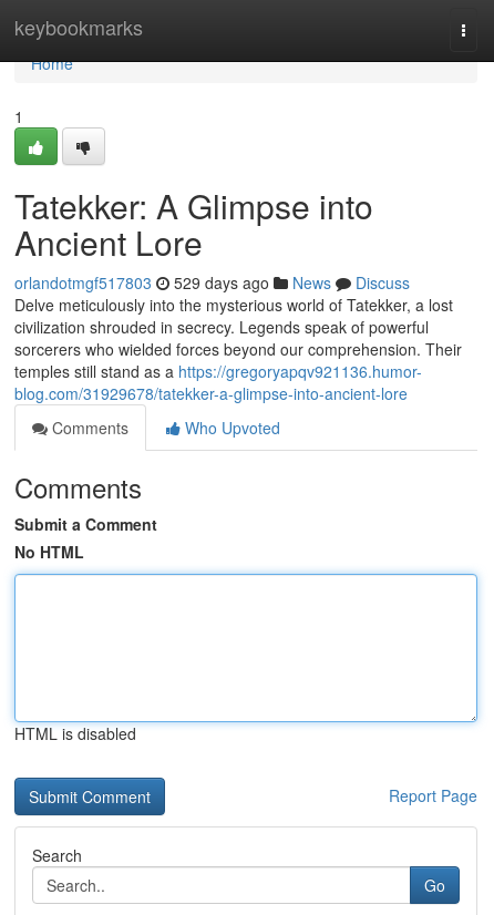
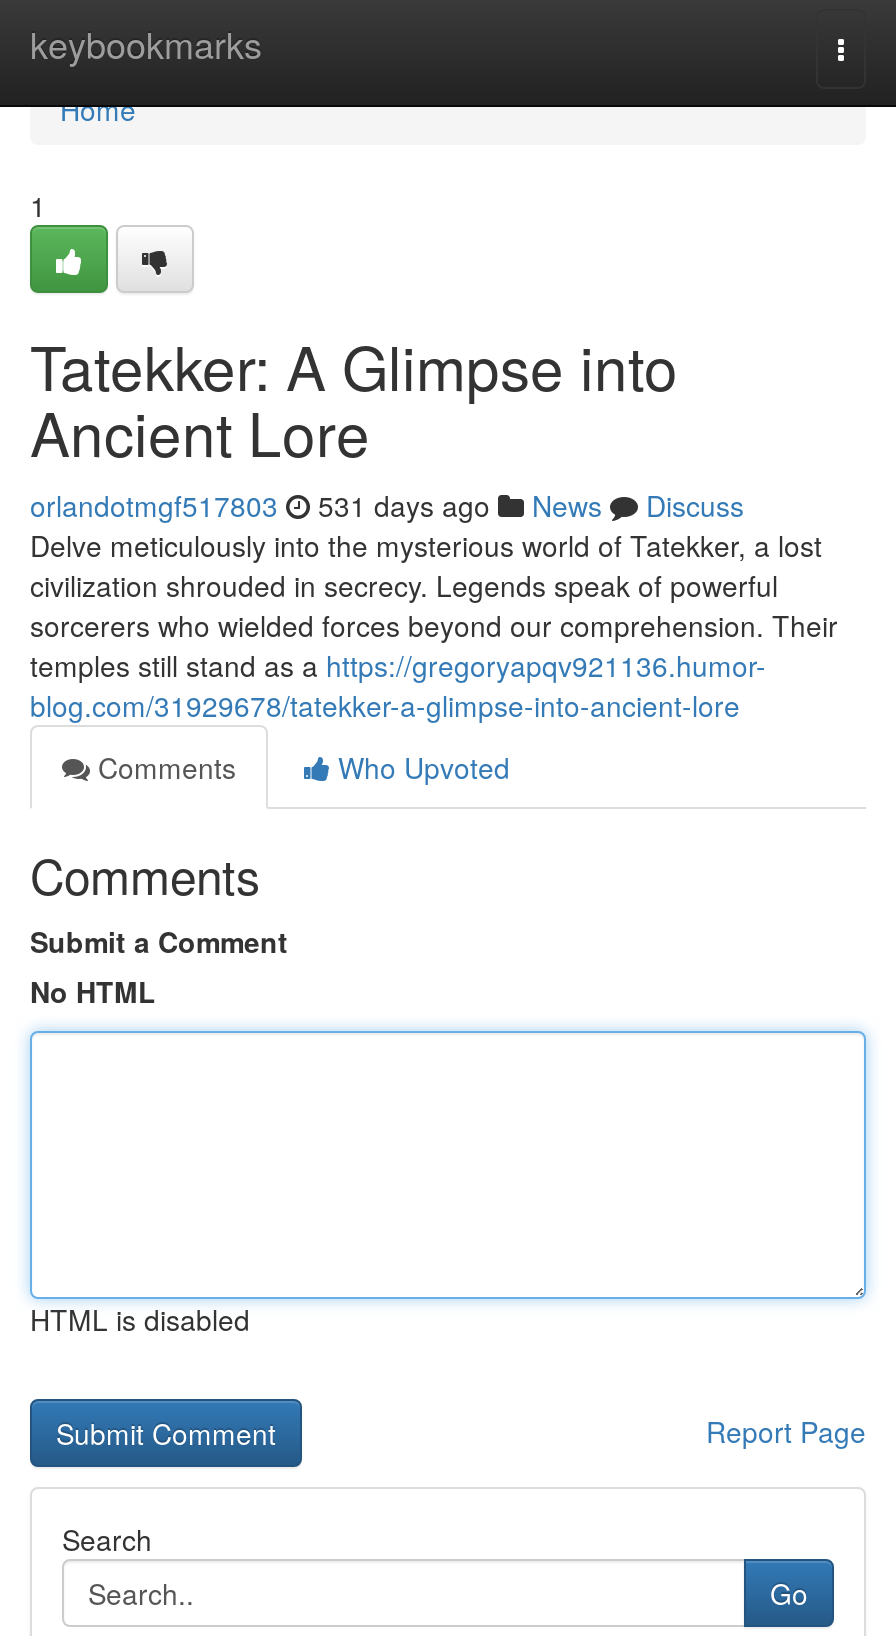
- orlandotmgf517803 529 days ago News Discuss
+ orlandotmgf517803 531 days ago News Discuss
